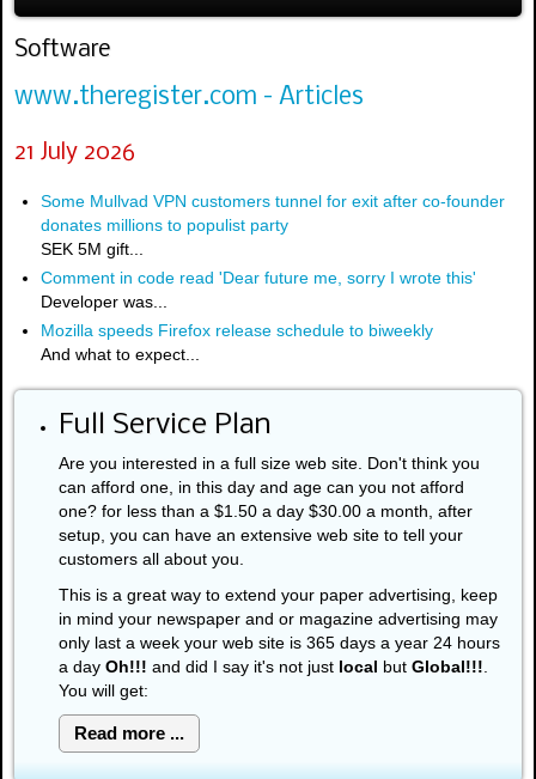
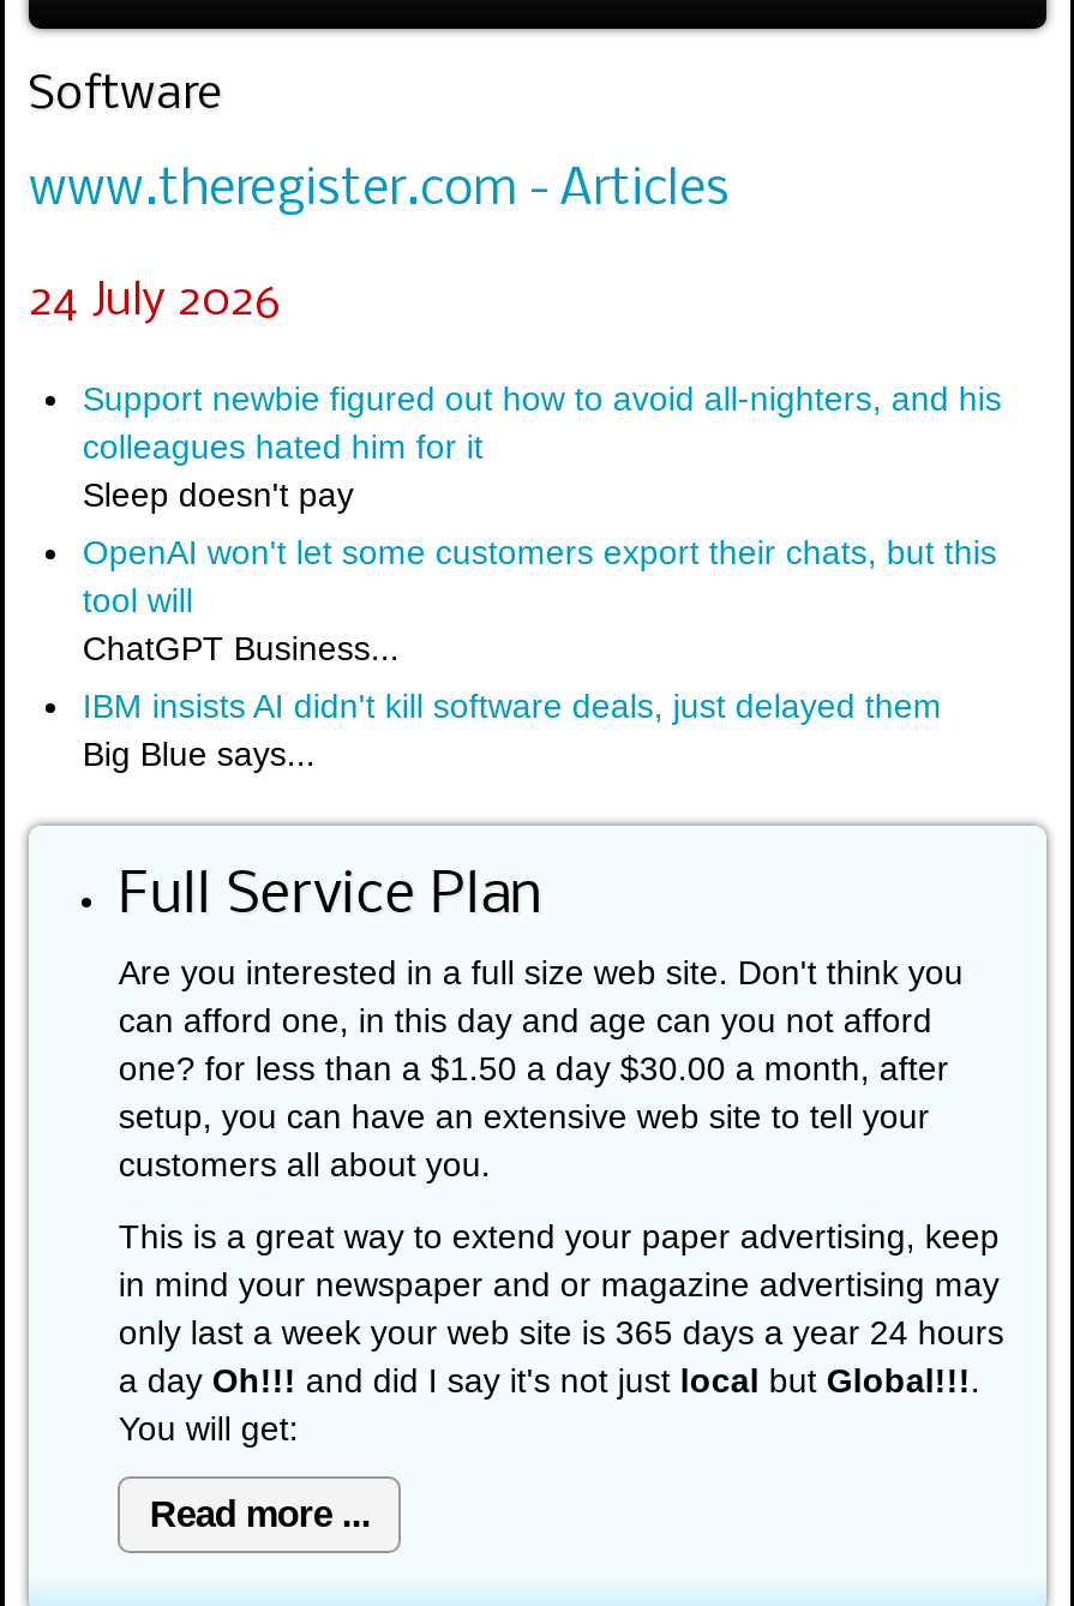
- 21 July 2026
+ 24 July 2026

- Some Mullvad VPN customers tunnel for exit after co-founder
- donates millions to populist party
- SEK 5M gift...
+ Support newbie figured out how to avoid all-nighters, and his
+ colleagues hated him for it
+ Sleep doesn't pay

- Comment in code read 'Dear future me, sorry I wrote this'
- Developer was...
+ OpenAI won't let some customers export their chats, but this
+ tool will
+ ChatGPT Business...

- Mozilla speeds Firefox release schedule to biweekly
- And what to expect...
+ IBM insists AI didn't kill software deals, just delayed them
+ Big Blue says...
